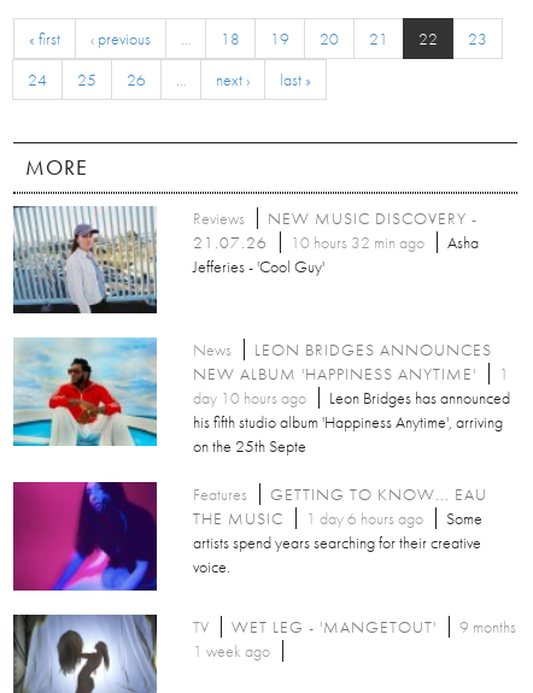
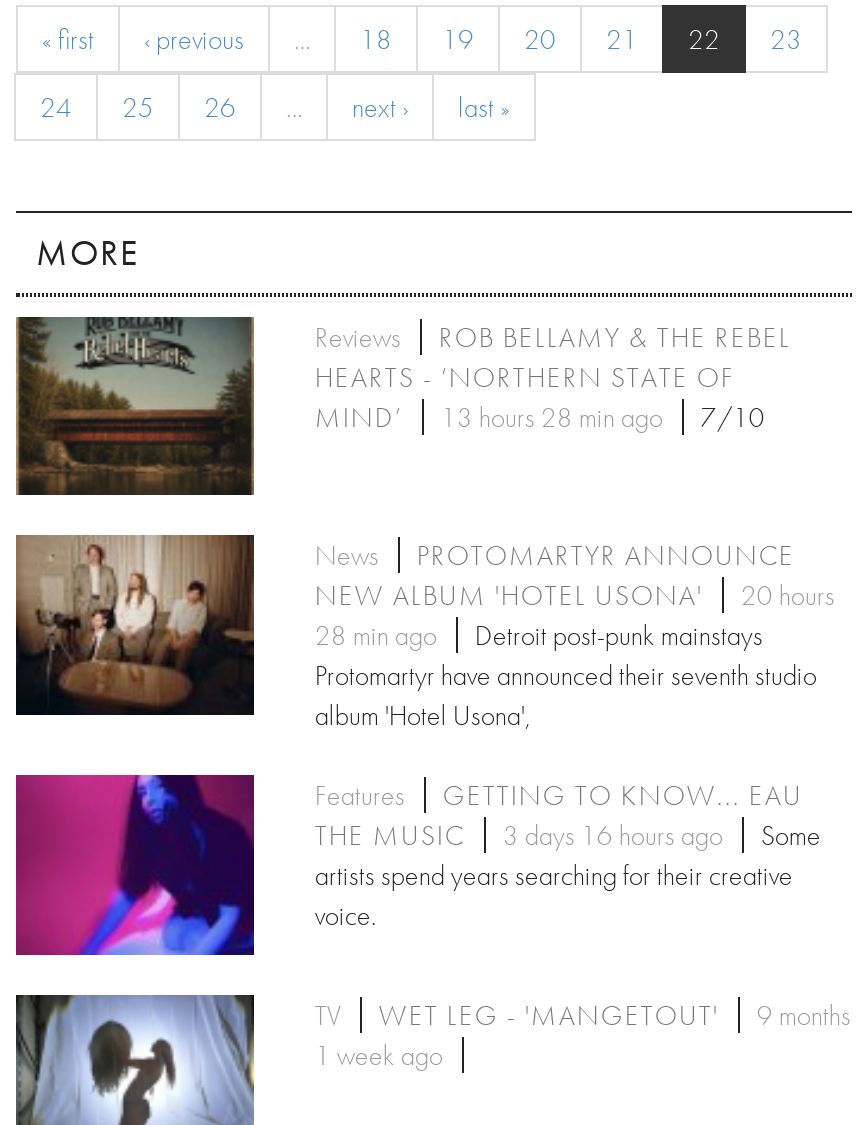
- [image]
- NEW MUSIC DISCOVERY -
- 21.07.26
- 10 hours 32 min ago
- Asha
- Jefferies - 'Cool Guy'
+ [image]
+ ROB BELLAMY & THE REBEL
+ HEARTS - ‘NORTHERN STATE OF
+ MIND’
+ 13 hours 28 min ago
+ 7/10

- [image]
- LEON BRIDGES ANNOUNCES
- NEW ALBUM 'HAPPINESS ANYTIME'
- 1
- day 10 hours ago
- Leon Bridges has announced
- his fifth studio album 'Happiness Anytime', arriving
- on the 25th Septe
+ [image]
+ PROTOMARTYR ANNOUNCE
+ NEW ALBUM 'HOTEL USONA'
+ 20 hours
+ 28 min ago
+ Detroit post-punk mainstays
+ Protomartyr have announced their seventh studio
+ album 'Hotel Usona',

- 1 day 6 hours ago
+ 3 days 16 hours ago
